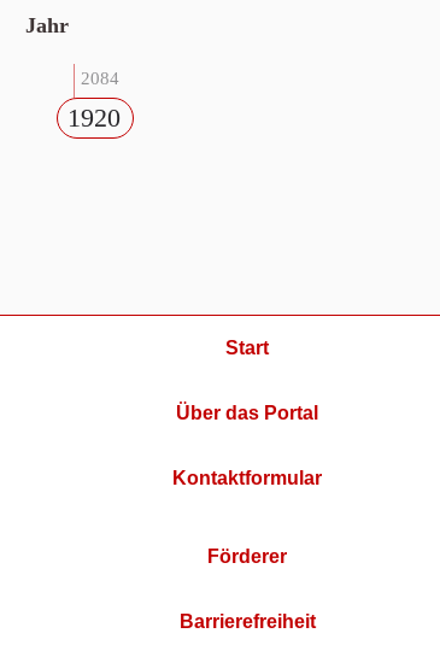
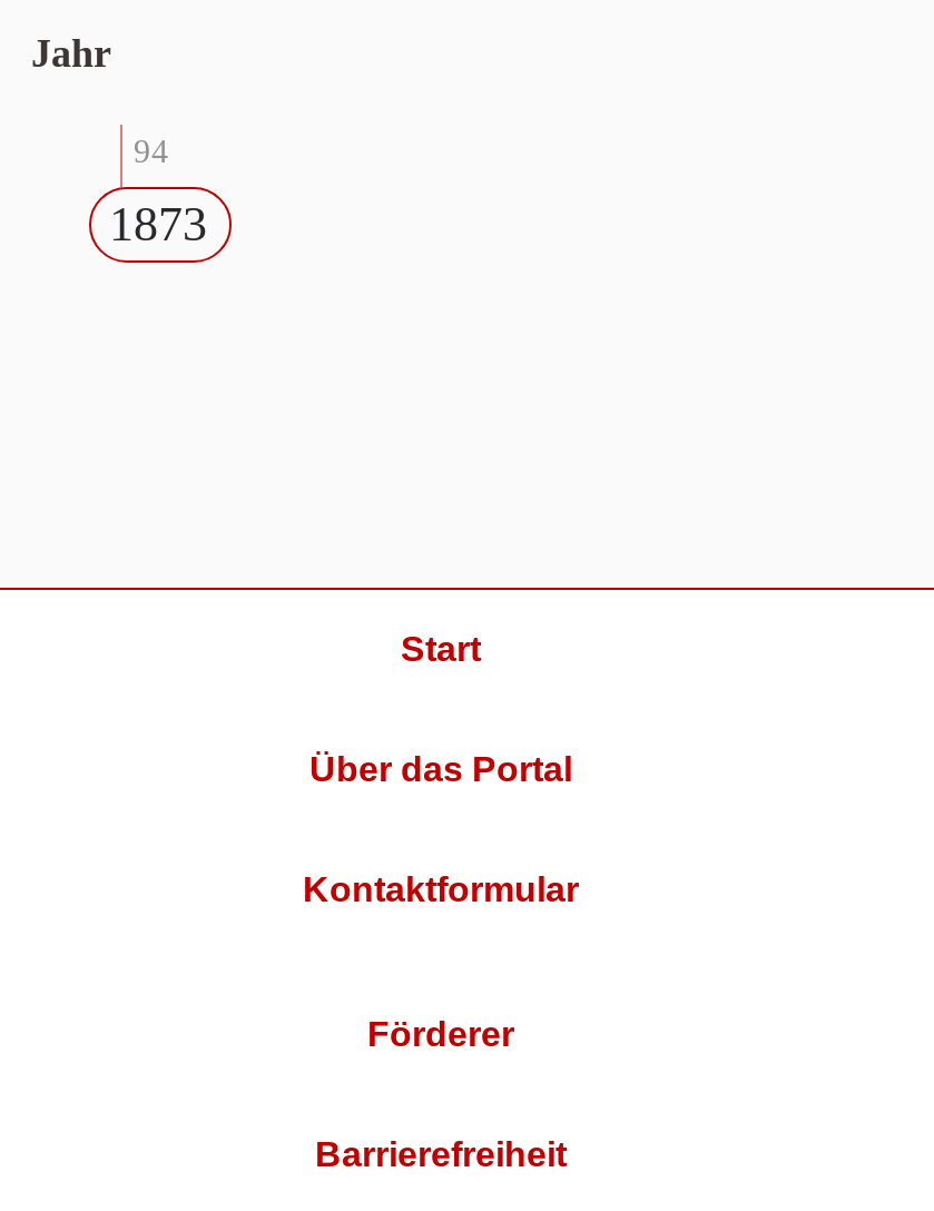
- 2084
+ 94

- 1920
+ 1873
